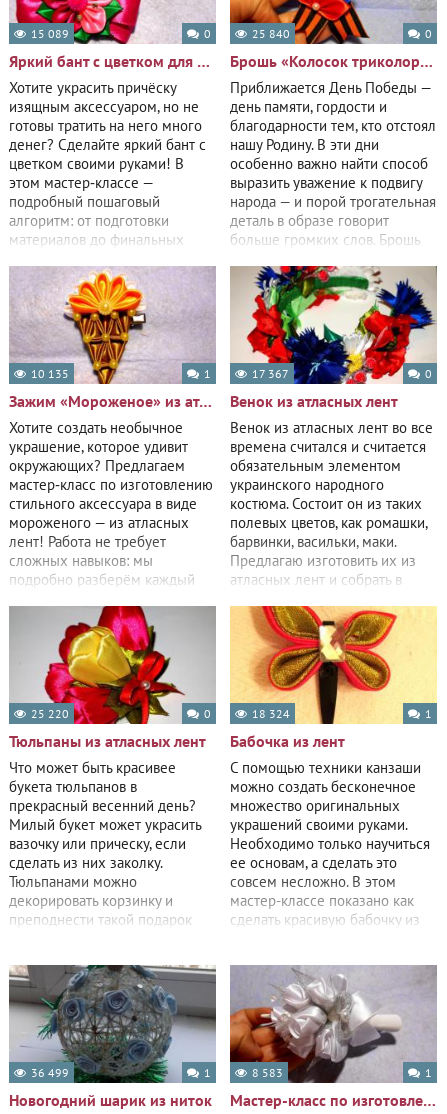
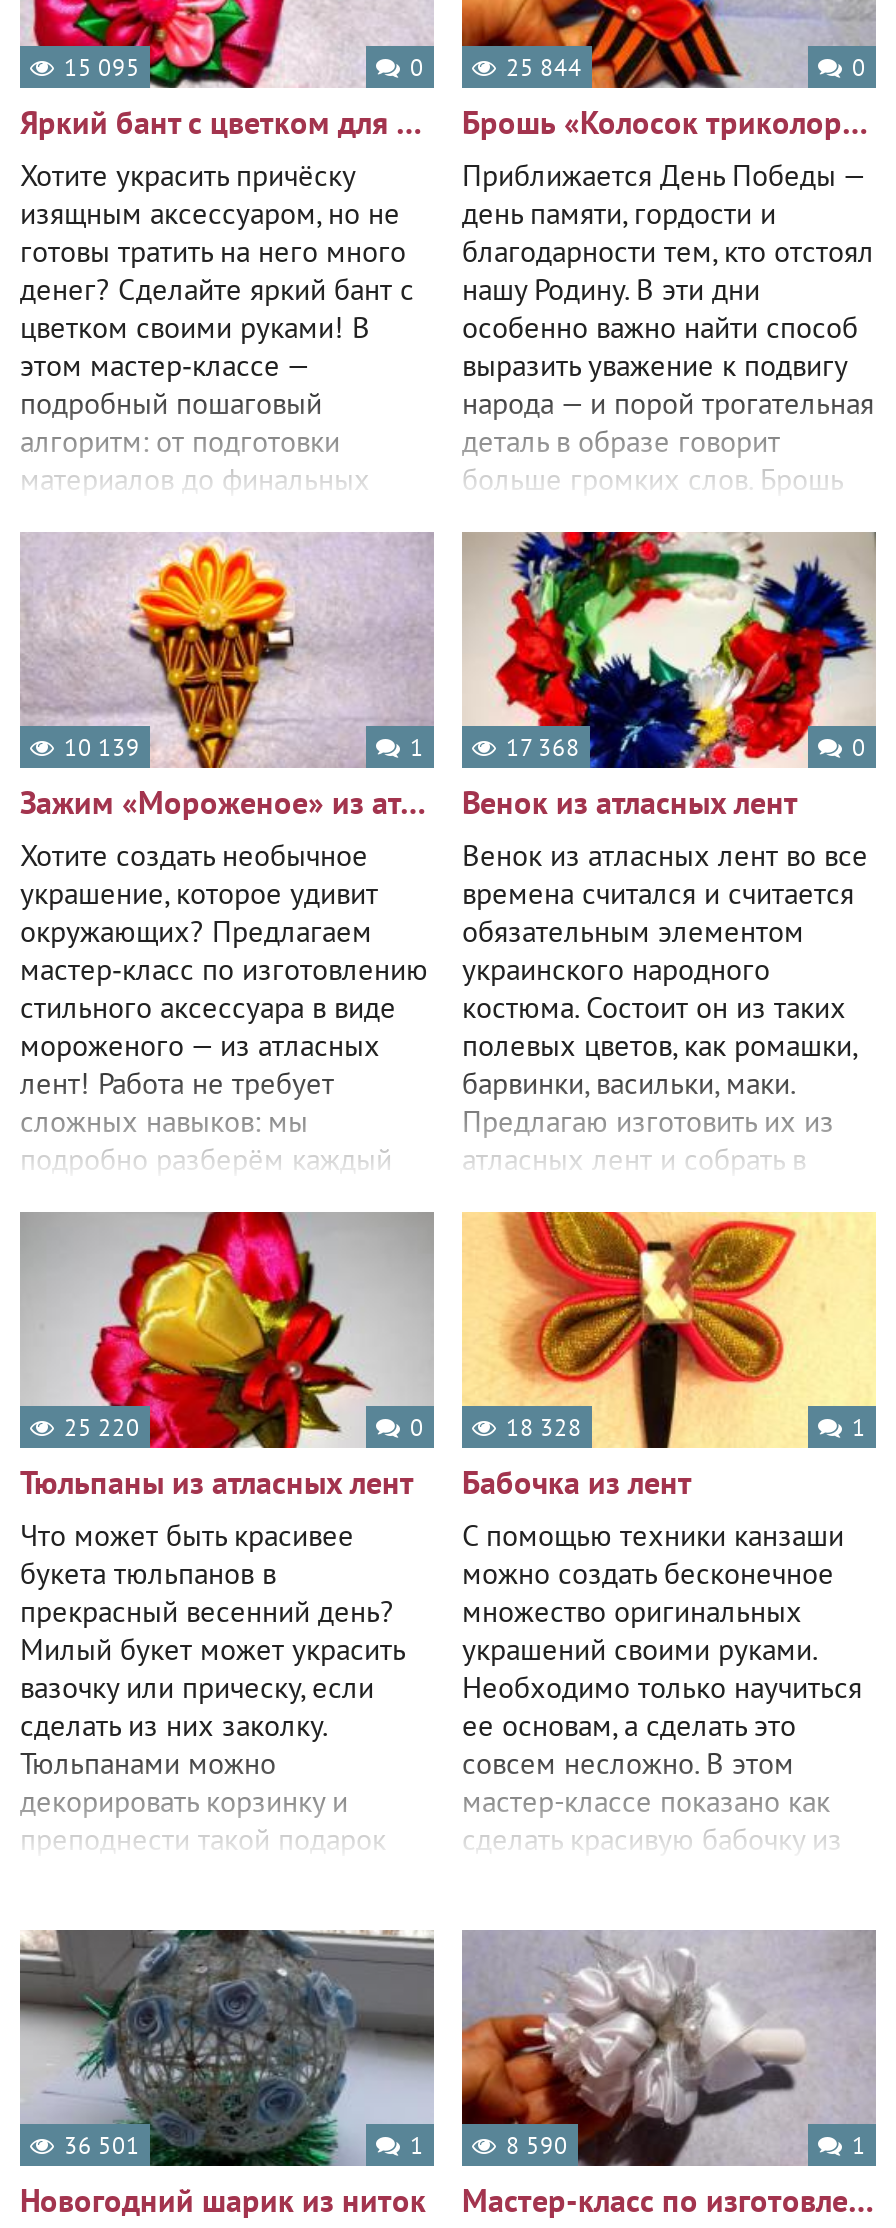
- 15 089
+ 15 095

- 25 840
+ 25 844

- 10 135
+ 10 139

- 17 367
+ 17 368

- 18 324
+ 18 328

- 36 499
+ 36 501

- 8 583
+ 8 590
